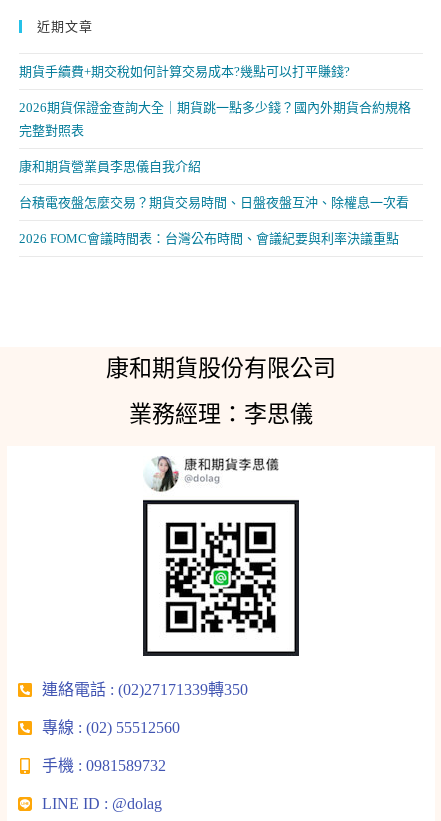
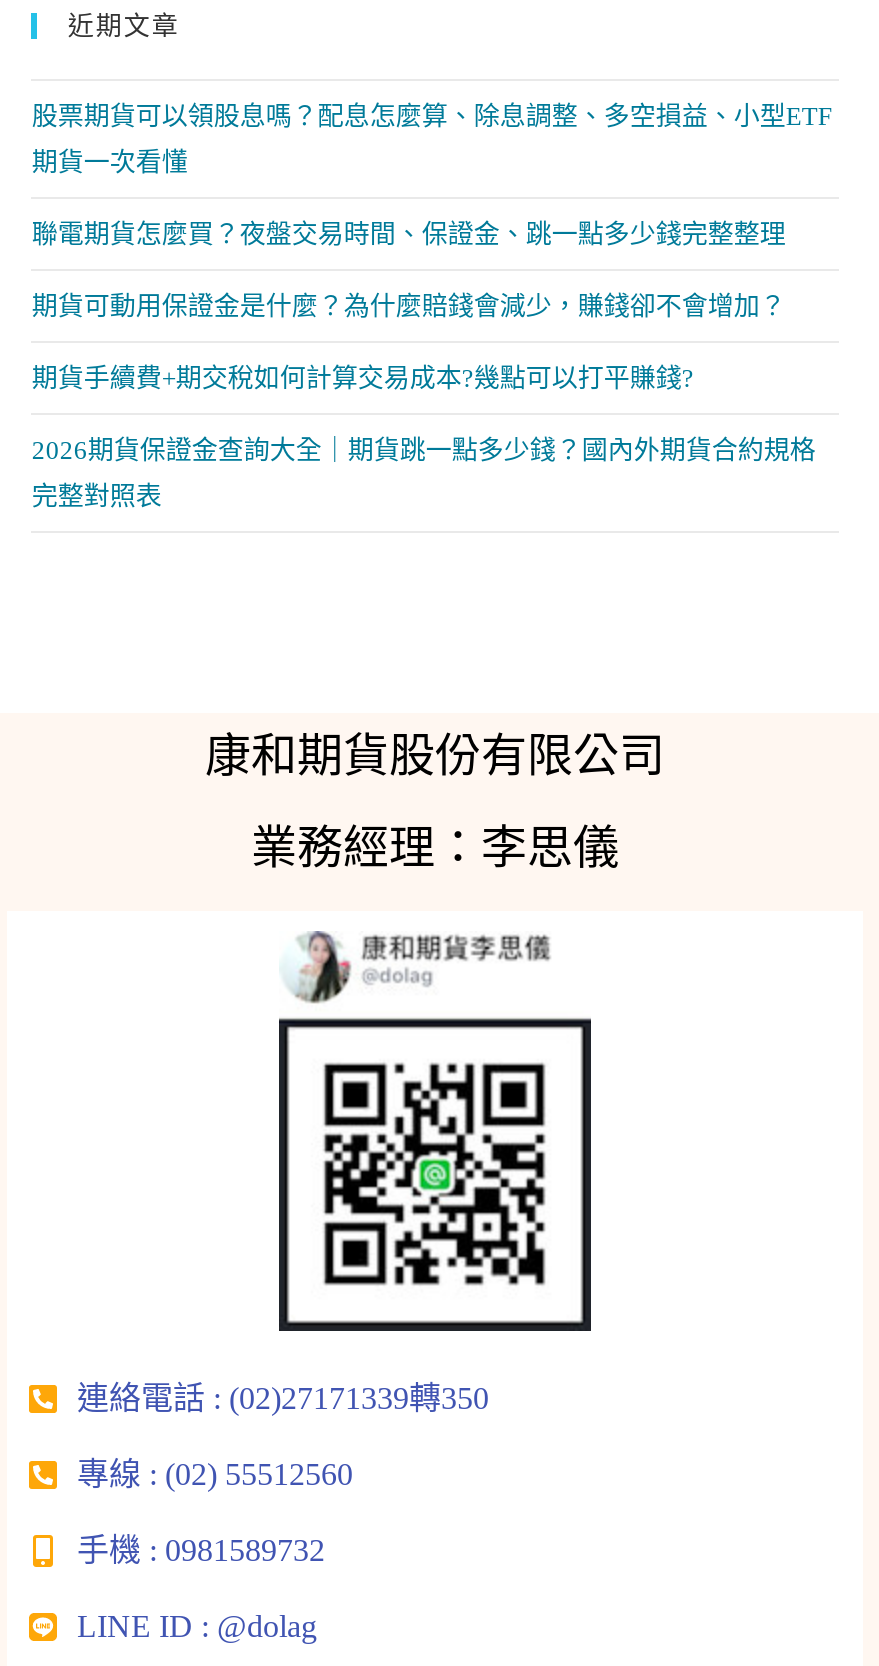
+ 股票期貨可以領股息嗎？配息怎麼算、除息調整、多空損益、小型ETF
+ 期貨一次看懂
+ 聯電期貨怎麼買？夜盤交易時間、保證金、跳一點多少錢完整整理
+ 期貨可動用保證金是什麼？為什麼賠錢會減少，賺錢卻不會增加？

moved down: 期貨手續費+期交稅如何計算交易成本?幾點可以打平賺錢? | 2026期貨保證金查詢大全｜期貨跳一點多少錢？國內外期貨合約規格 | 完整對照表

- 康和期貨營業員李思儀自我介紹
- 台積電夜盤怎麼交易？期貨交易時間、日盤夜盤互沖、除權息一次看
- 2026 FOMC會議時間表：台灣公布時間、會議紀要與利率決議重點
